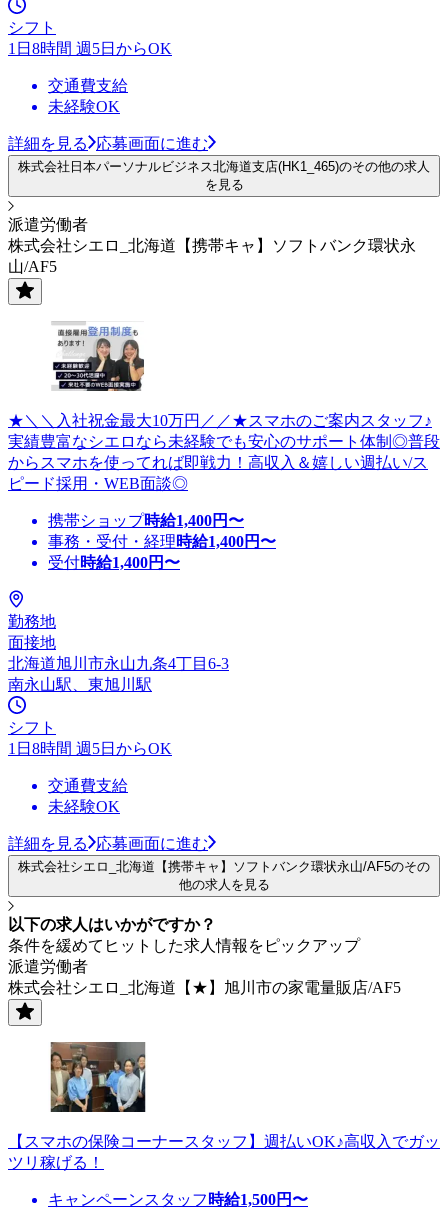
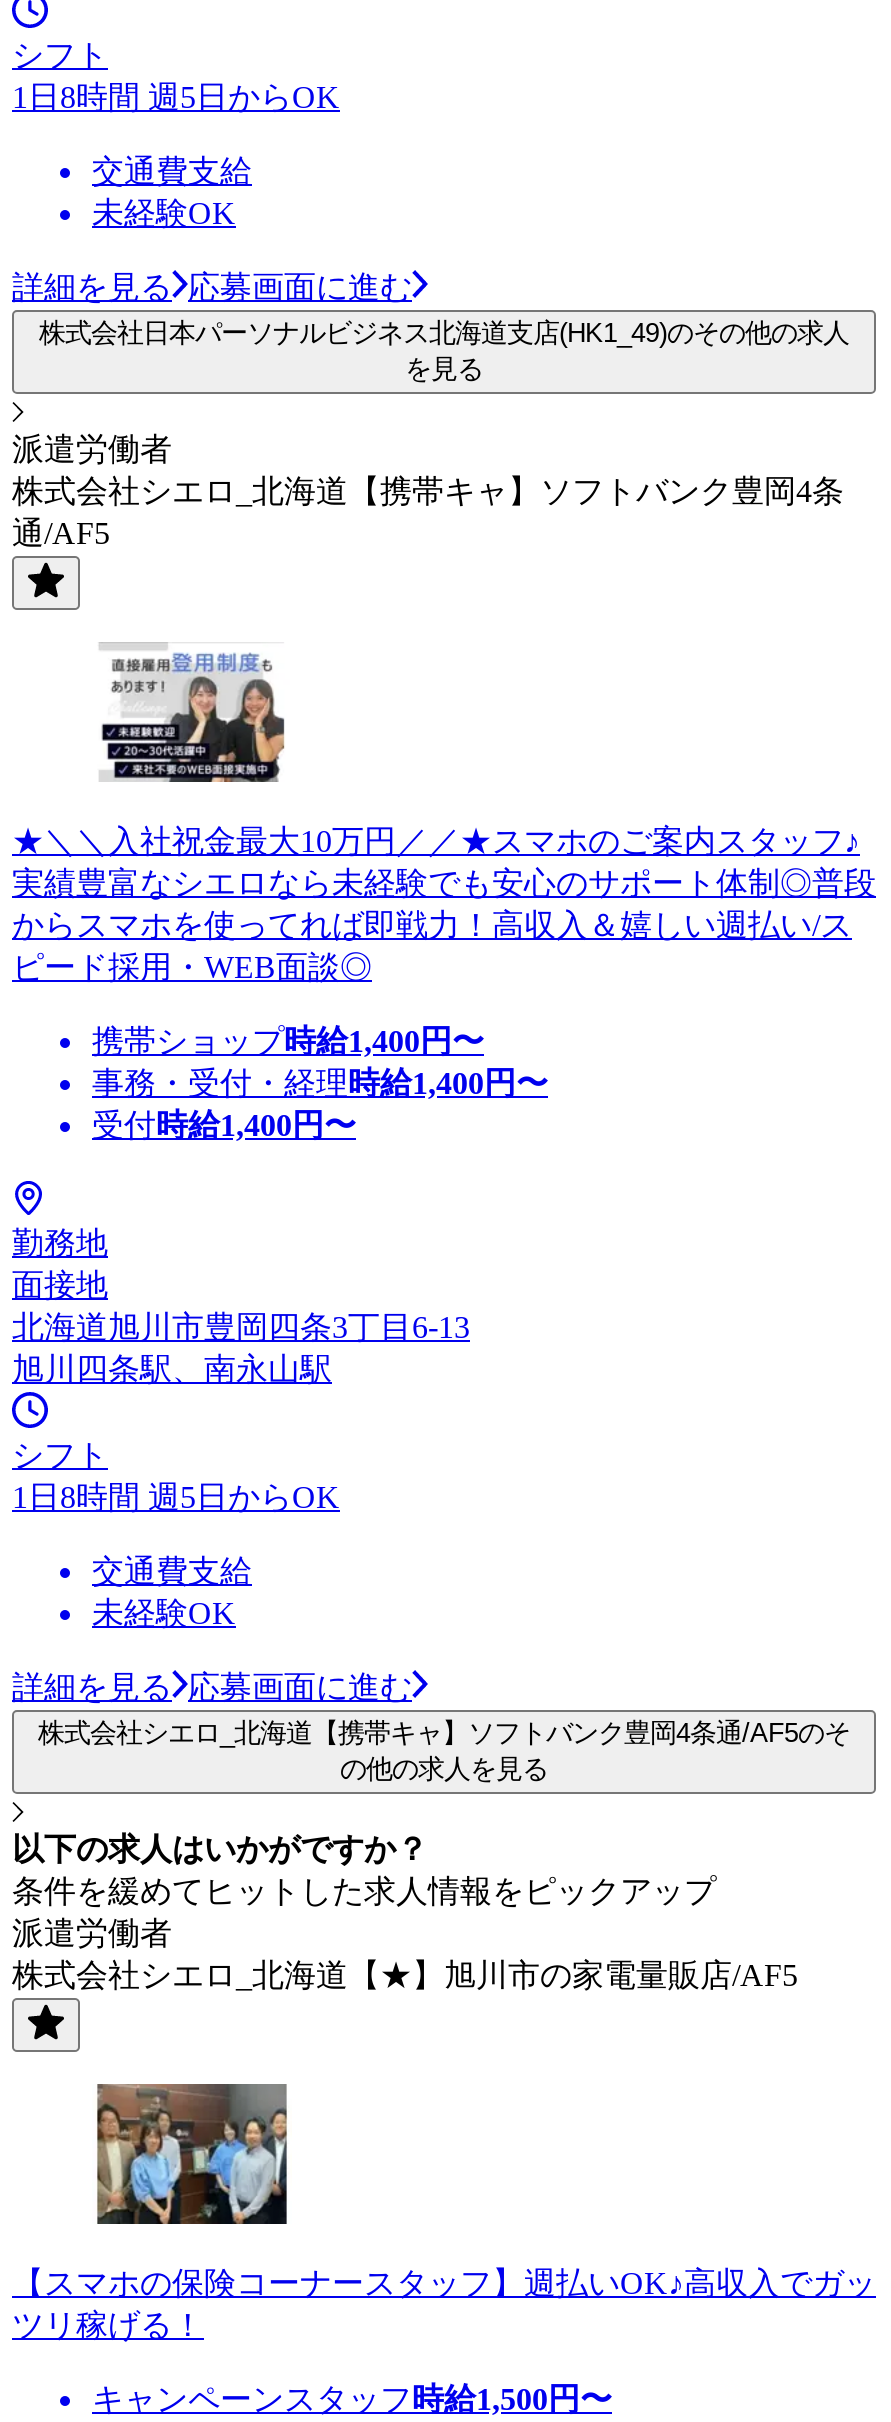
- 株式会社日本パーソナルビジネス北海道支店(HK1_465)のその他の求人
+ 株式会社日本パーソナルビジネス北海道支店(HK1_49)のその他の求人

- 株式会社シエロ_北海道【携帯キャ】ソフトバンク環状永
- 山/AF5
+ 株式会社シエロ_北海道【携帯キャ】ソフトバンク豊岡4条
+ 通/AF5

- 北海道旭川市永山九条4丁目6-3
- 南永山駅、東旭川駅
+ 北海道旭川市豊岡四条3丁目6-13
+ 旭川四条駅、南永山駅

- 株式会社シエロ_北海道【携帯キャ】ソフトバンク環状永山/AF5のその
- 他の求人を見る
+ 株式会社シエロ_北海道【携帯キャ】ソフトバンク豊岡4条通/AF5のそ
+ の他の求人を見る
